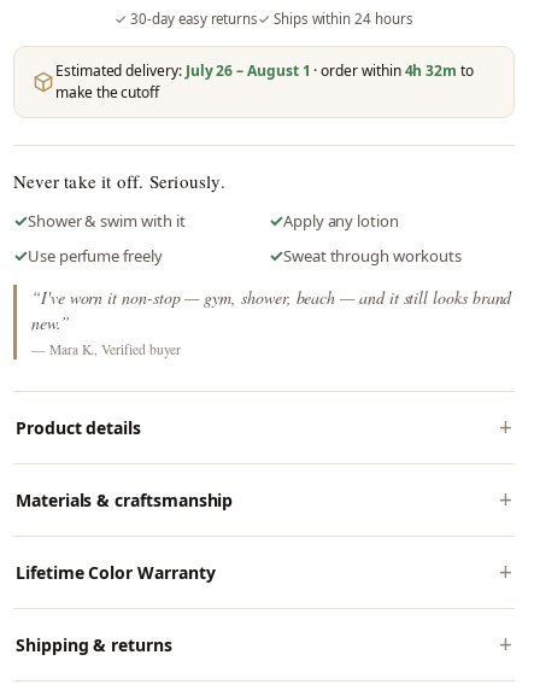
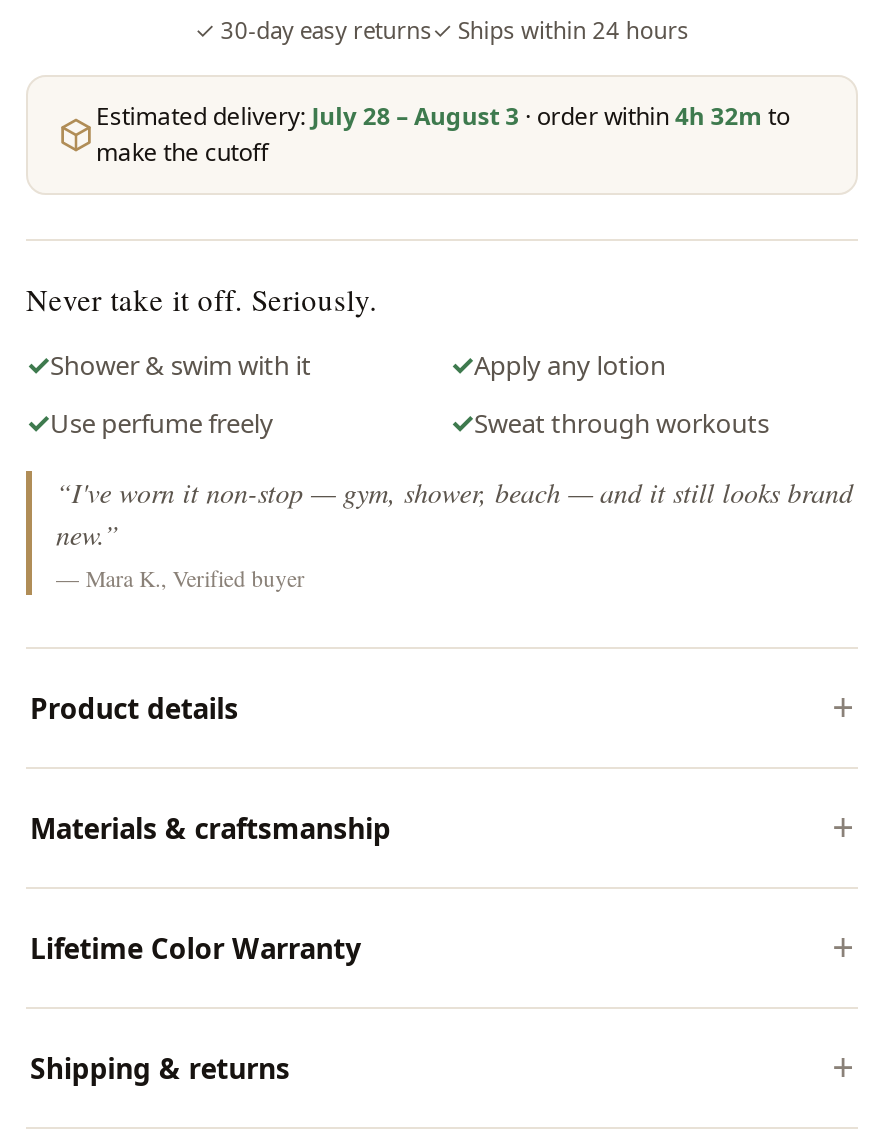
- Estimated delivery: July 26 – August 1 · order within 4h 32m to
+ Estimated delivery: July 28 – August 3 · order within 4h 32m to
